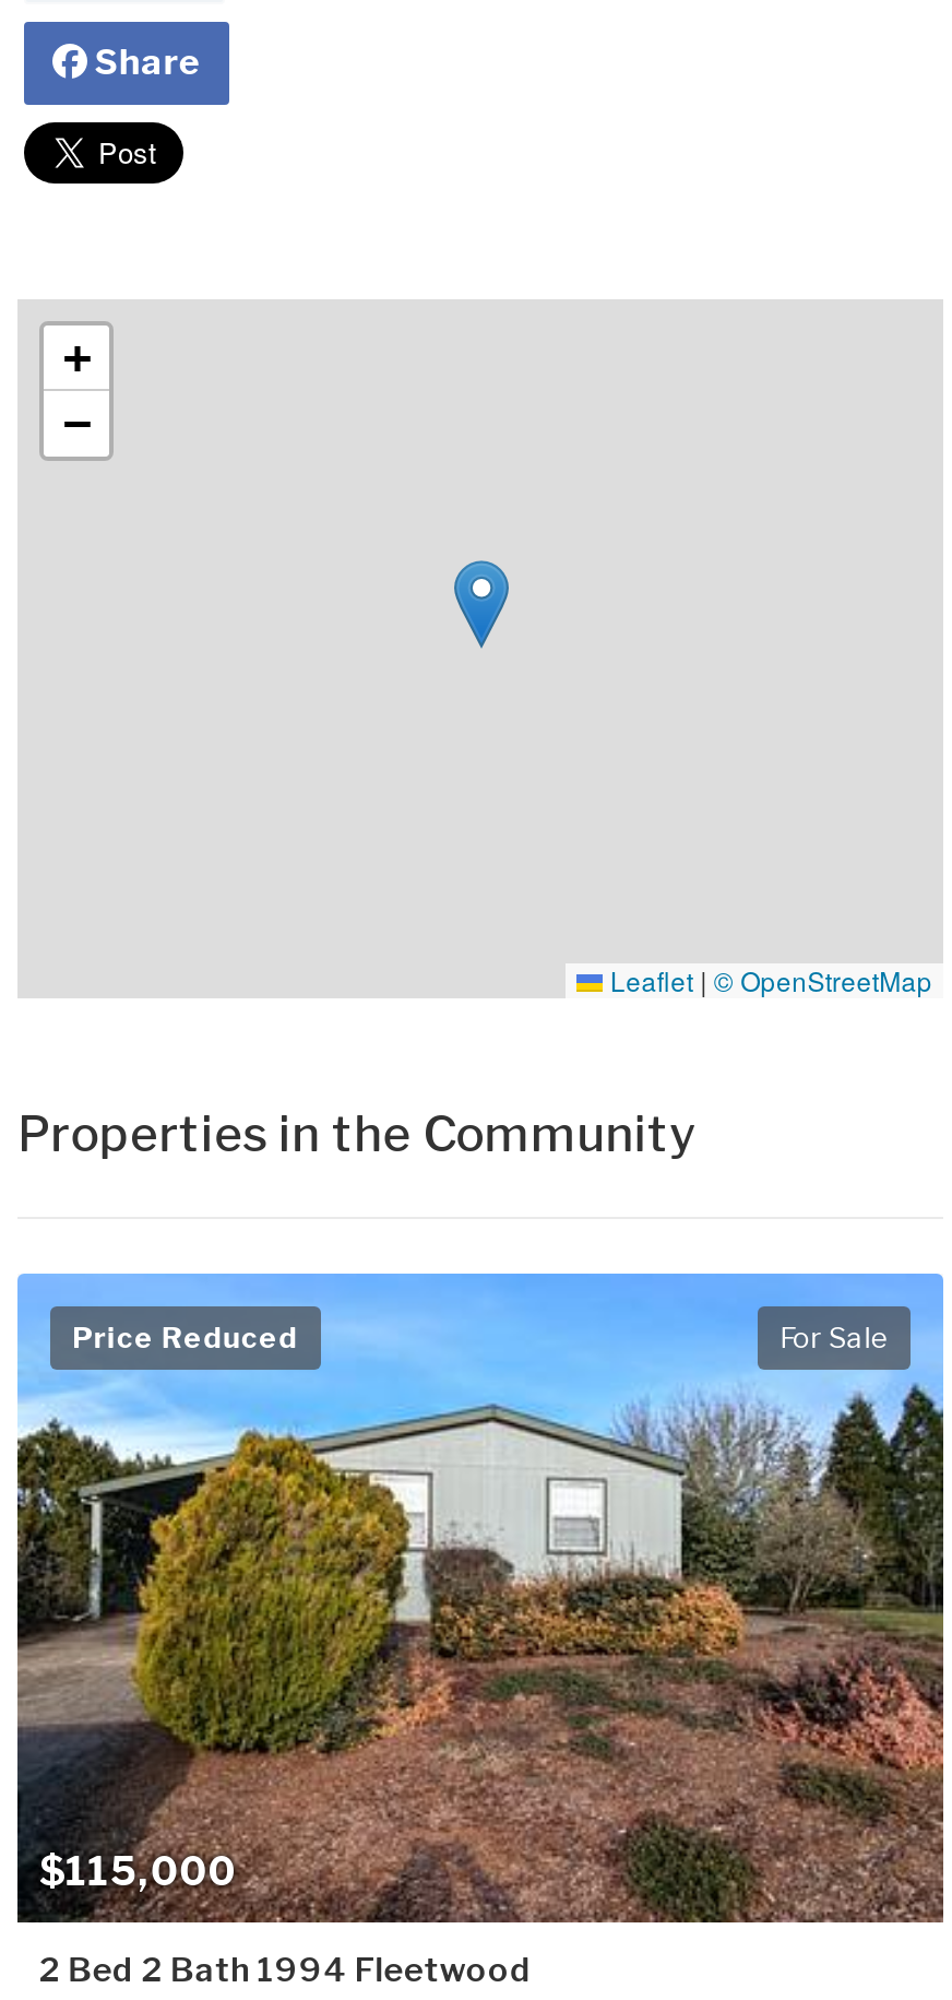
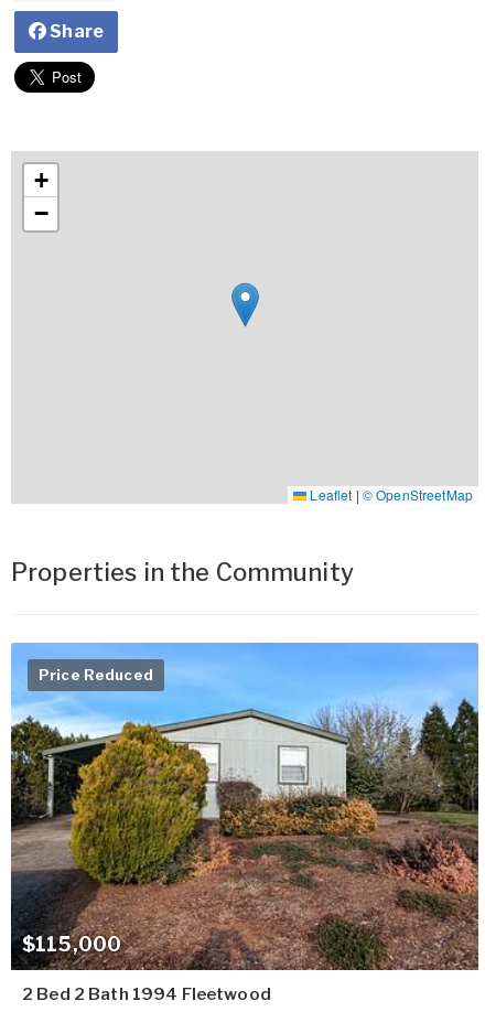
- For Sale
